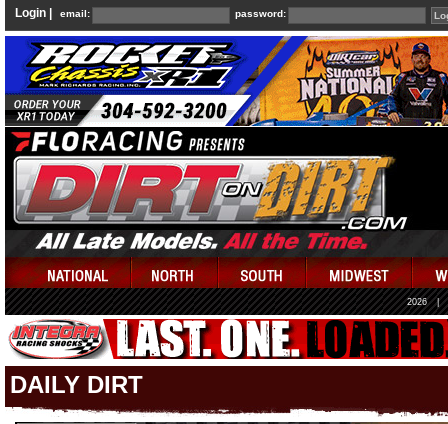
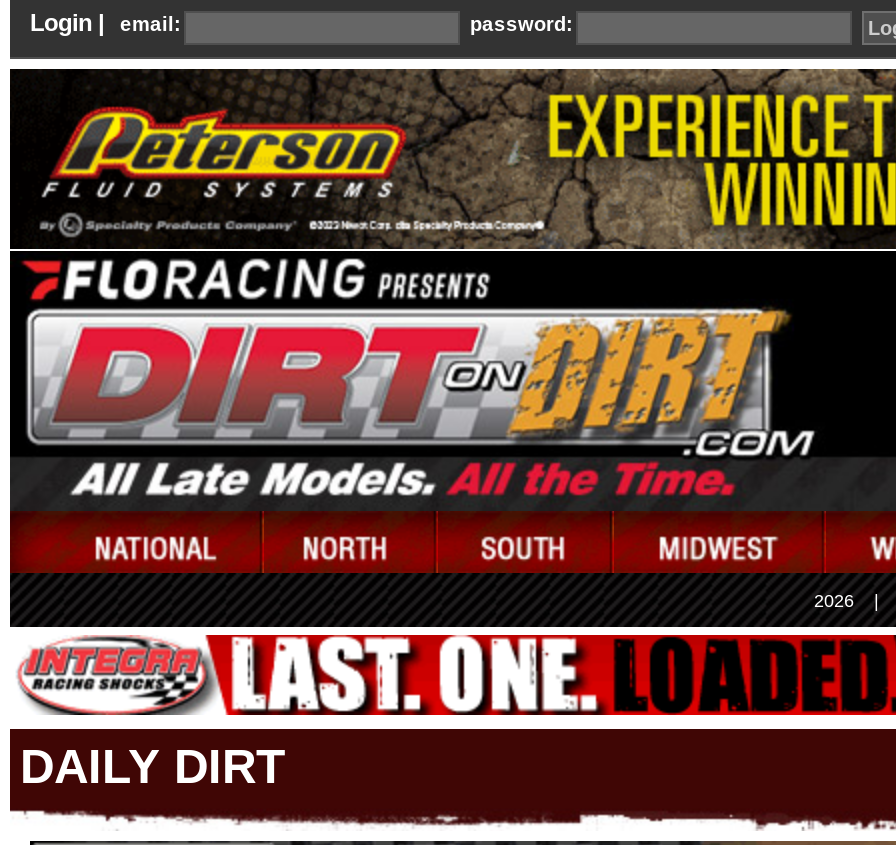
- [image]
+ [image]
